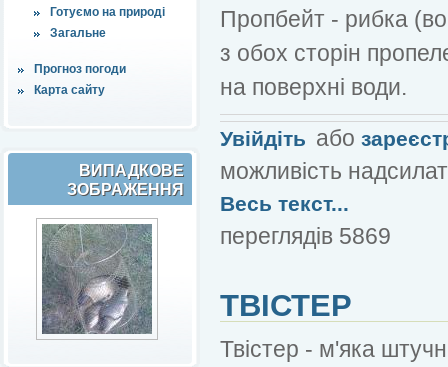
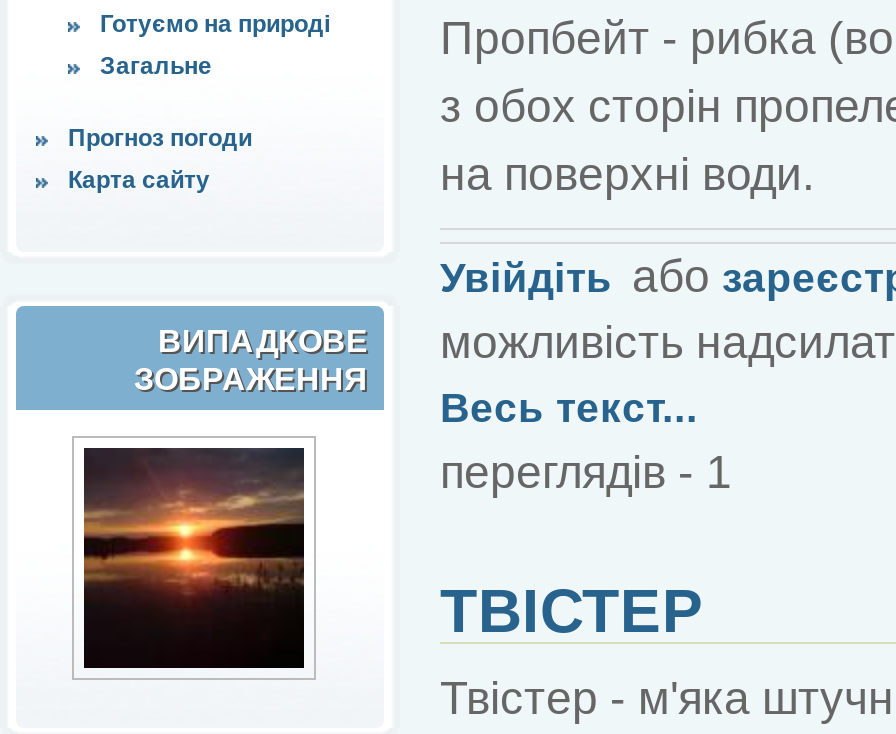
- [image]
+ [image]

- переглядів 5869
+ переглядів - 1
